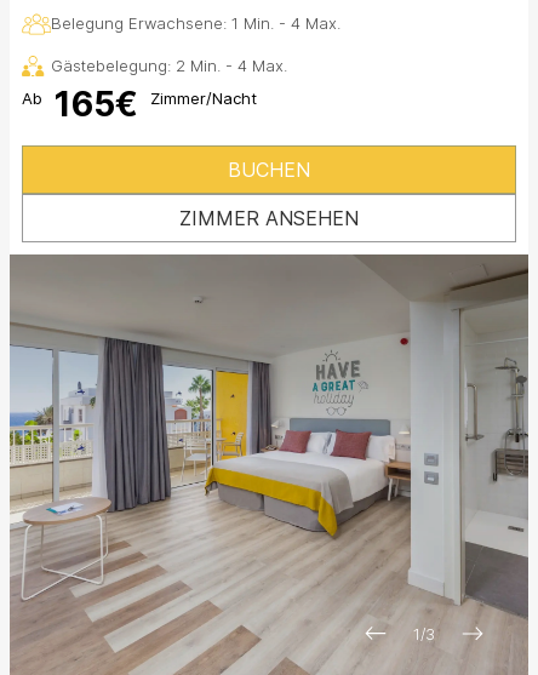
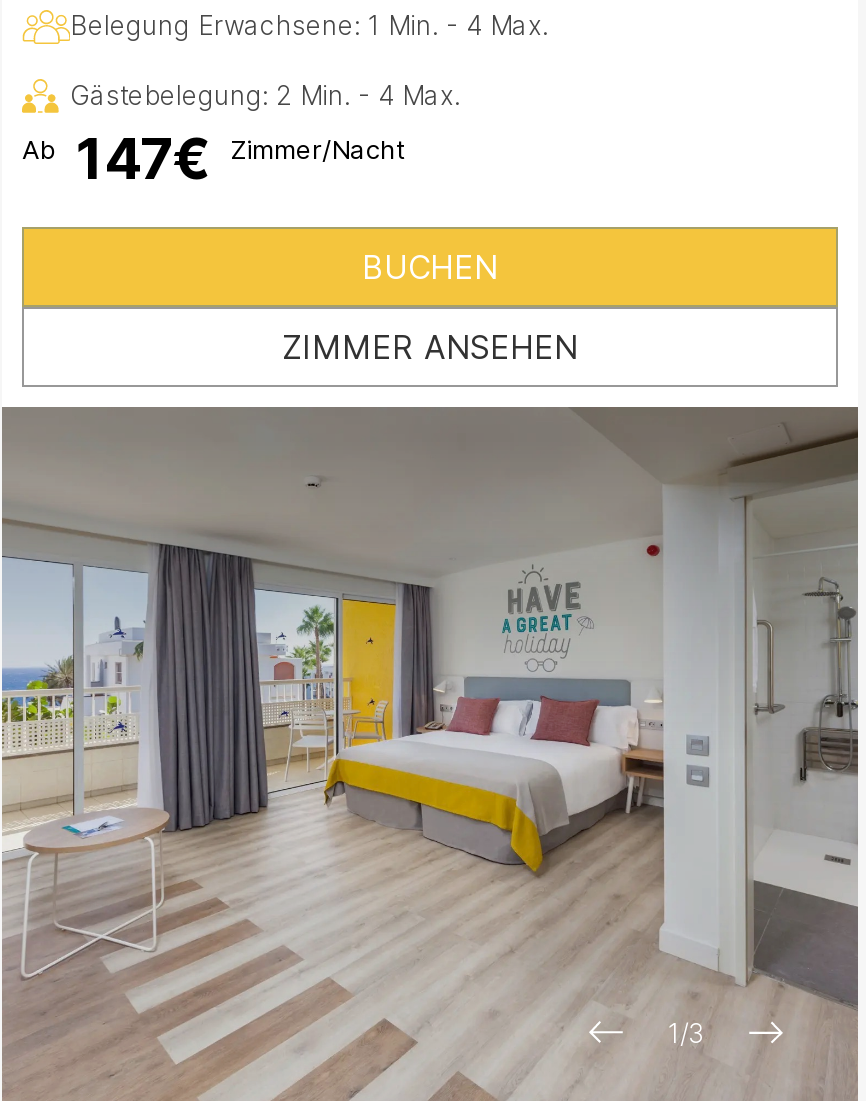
- Ab 165€ Zimmer/Nacht
+ Ab 147€ Zimmer/Nacht
